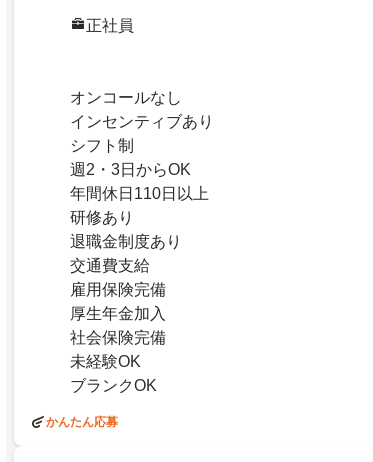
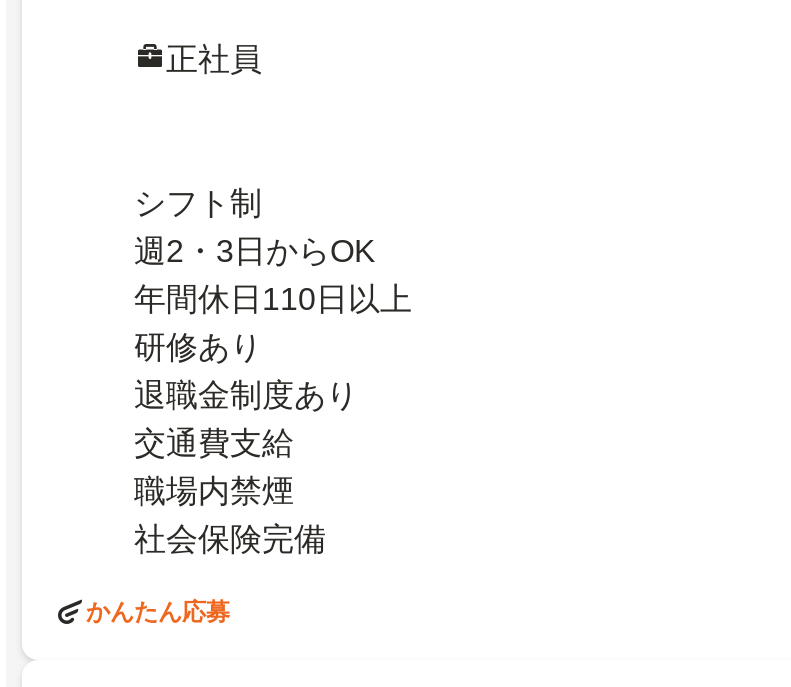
- オンコールなし
- インセンティブあり

- 雇用保険完備
- 厚生年金加入
+ 職場内禁煙

- 未経験OK
- ブランクOK
